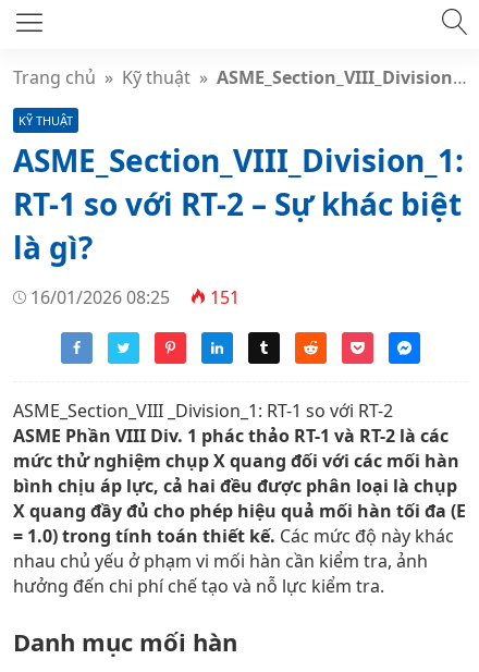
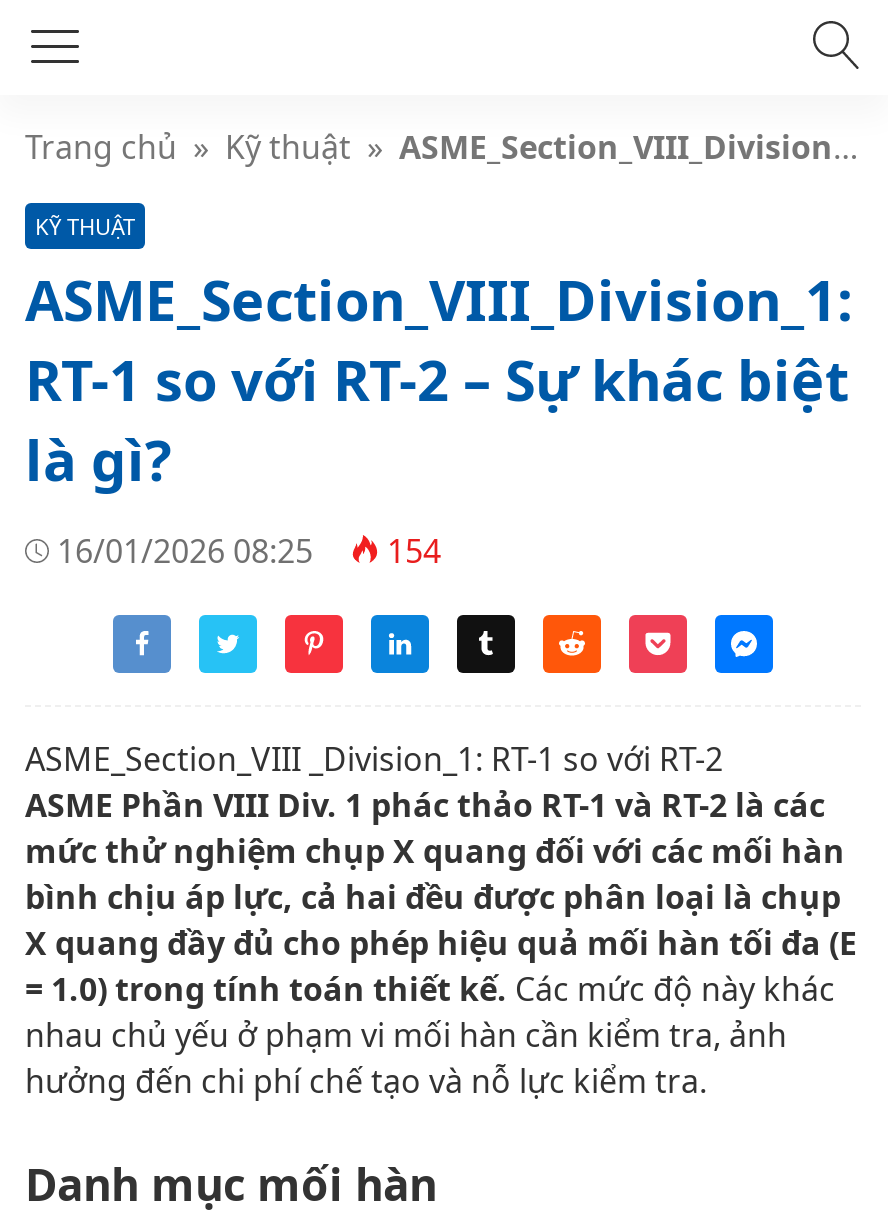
- 16/01/2026 08:25 151
+ 16/01/2026 08:25 154
